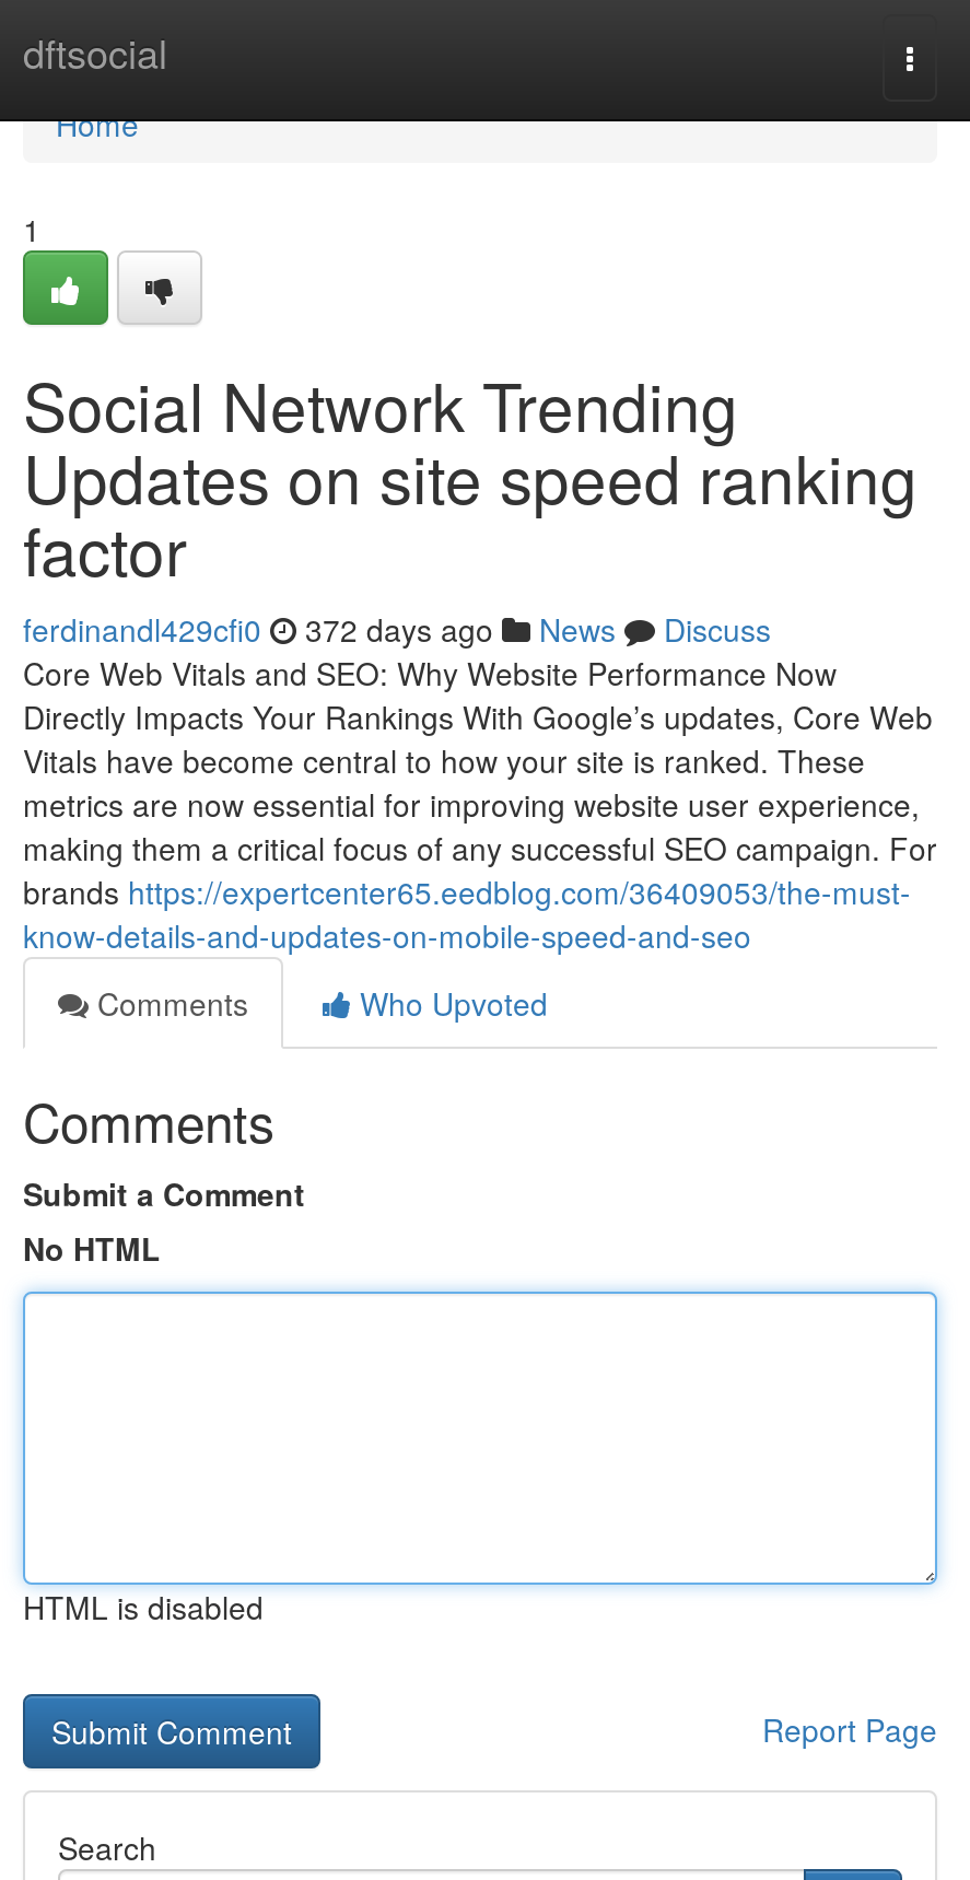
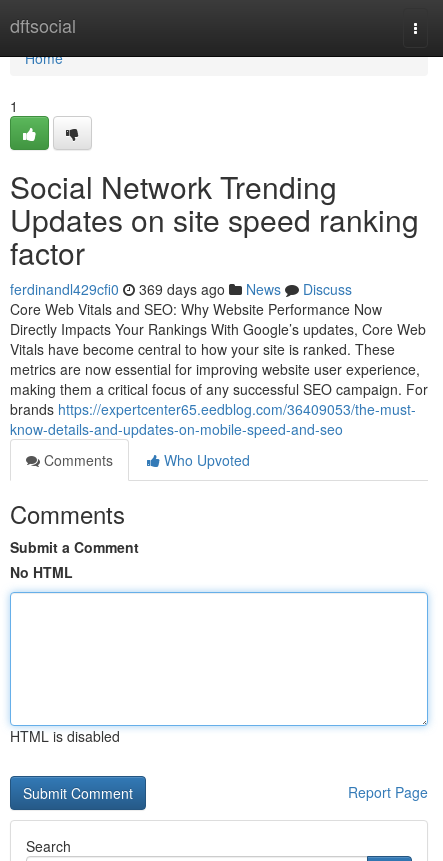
- ferdinandl429cfi0 372 days ago News Discuss
+ ferdinandl429cfi0 369 days ago News Discuss
